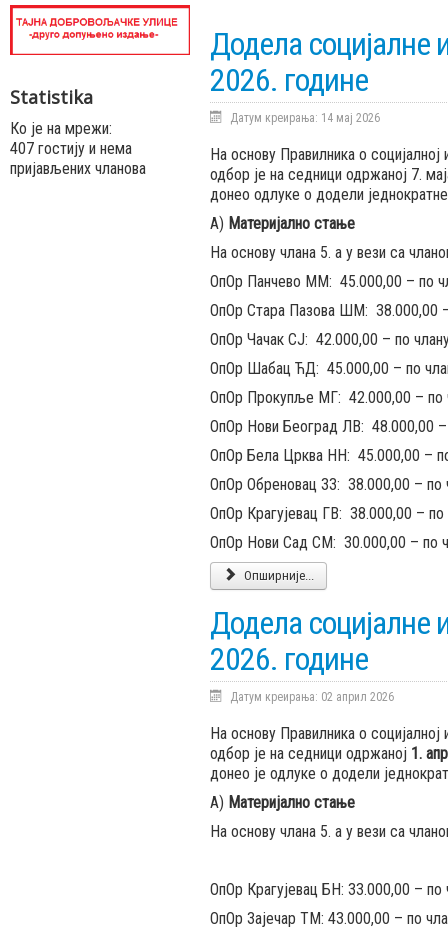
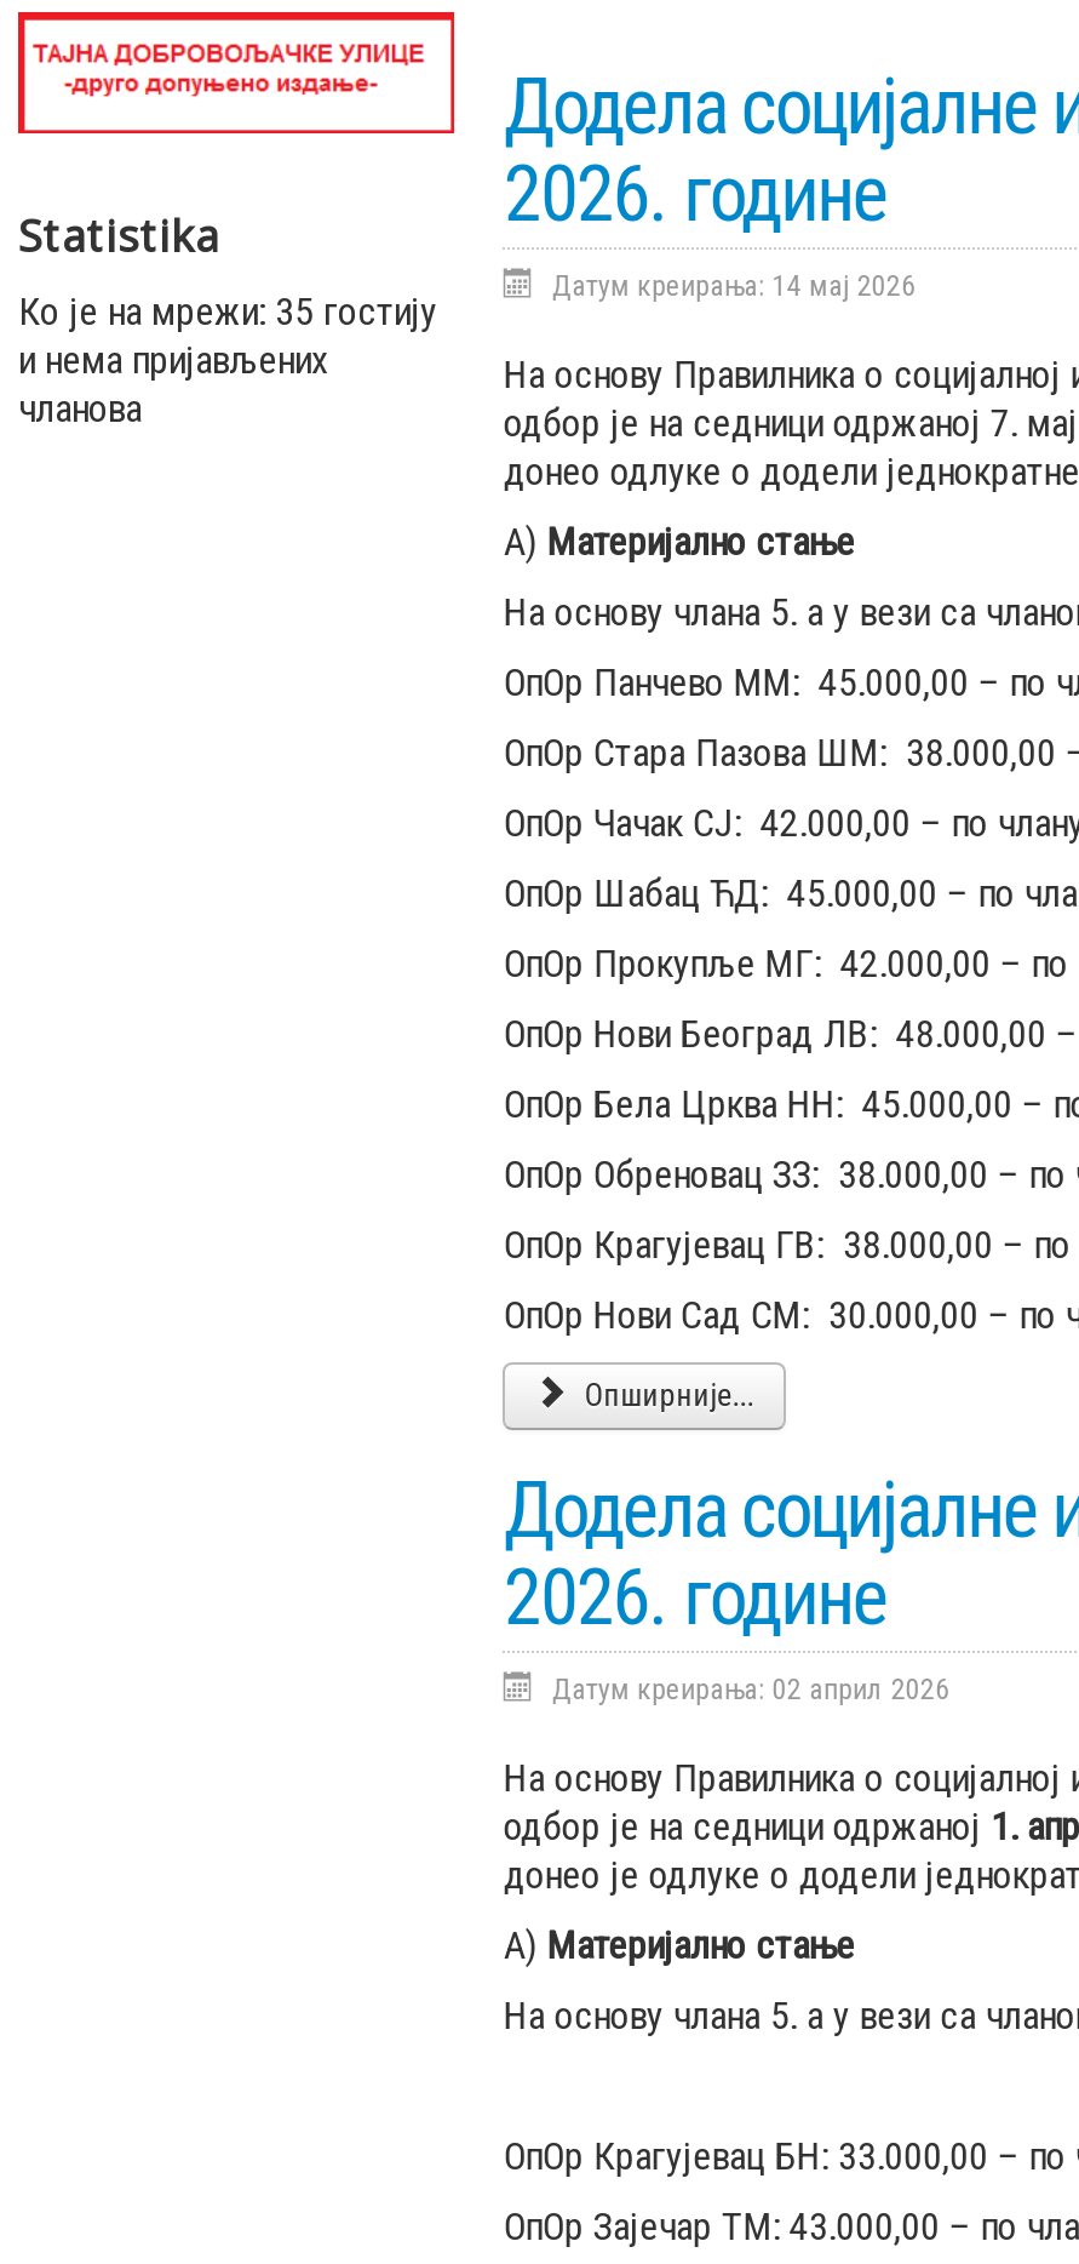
- Ко је на мрежи:
- 407 гостију и нема
- пријављених чланова
+ Ко је на мрежи: 35 гостију
+ и нема пријављених
+ чланова
